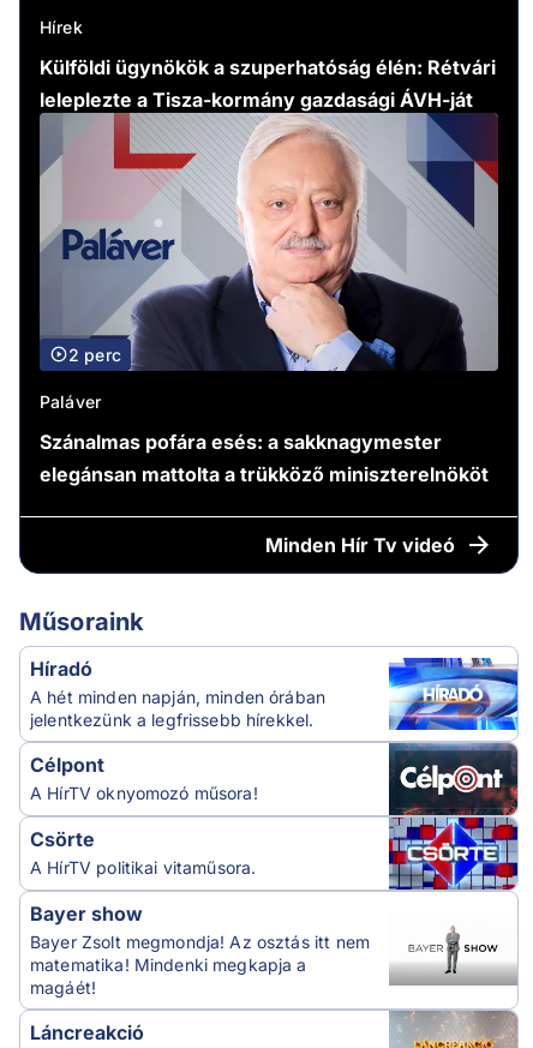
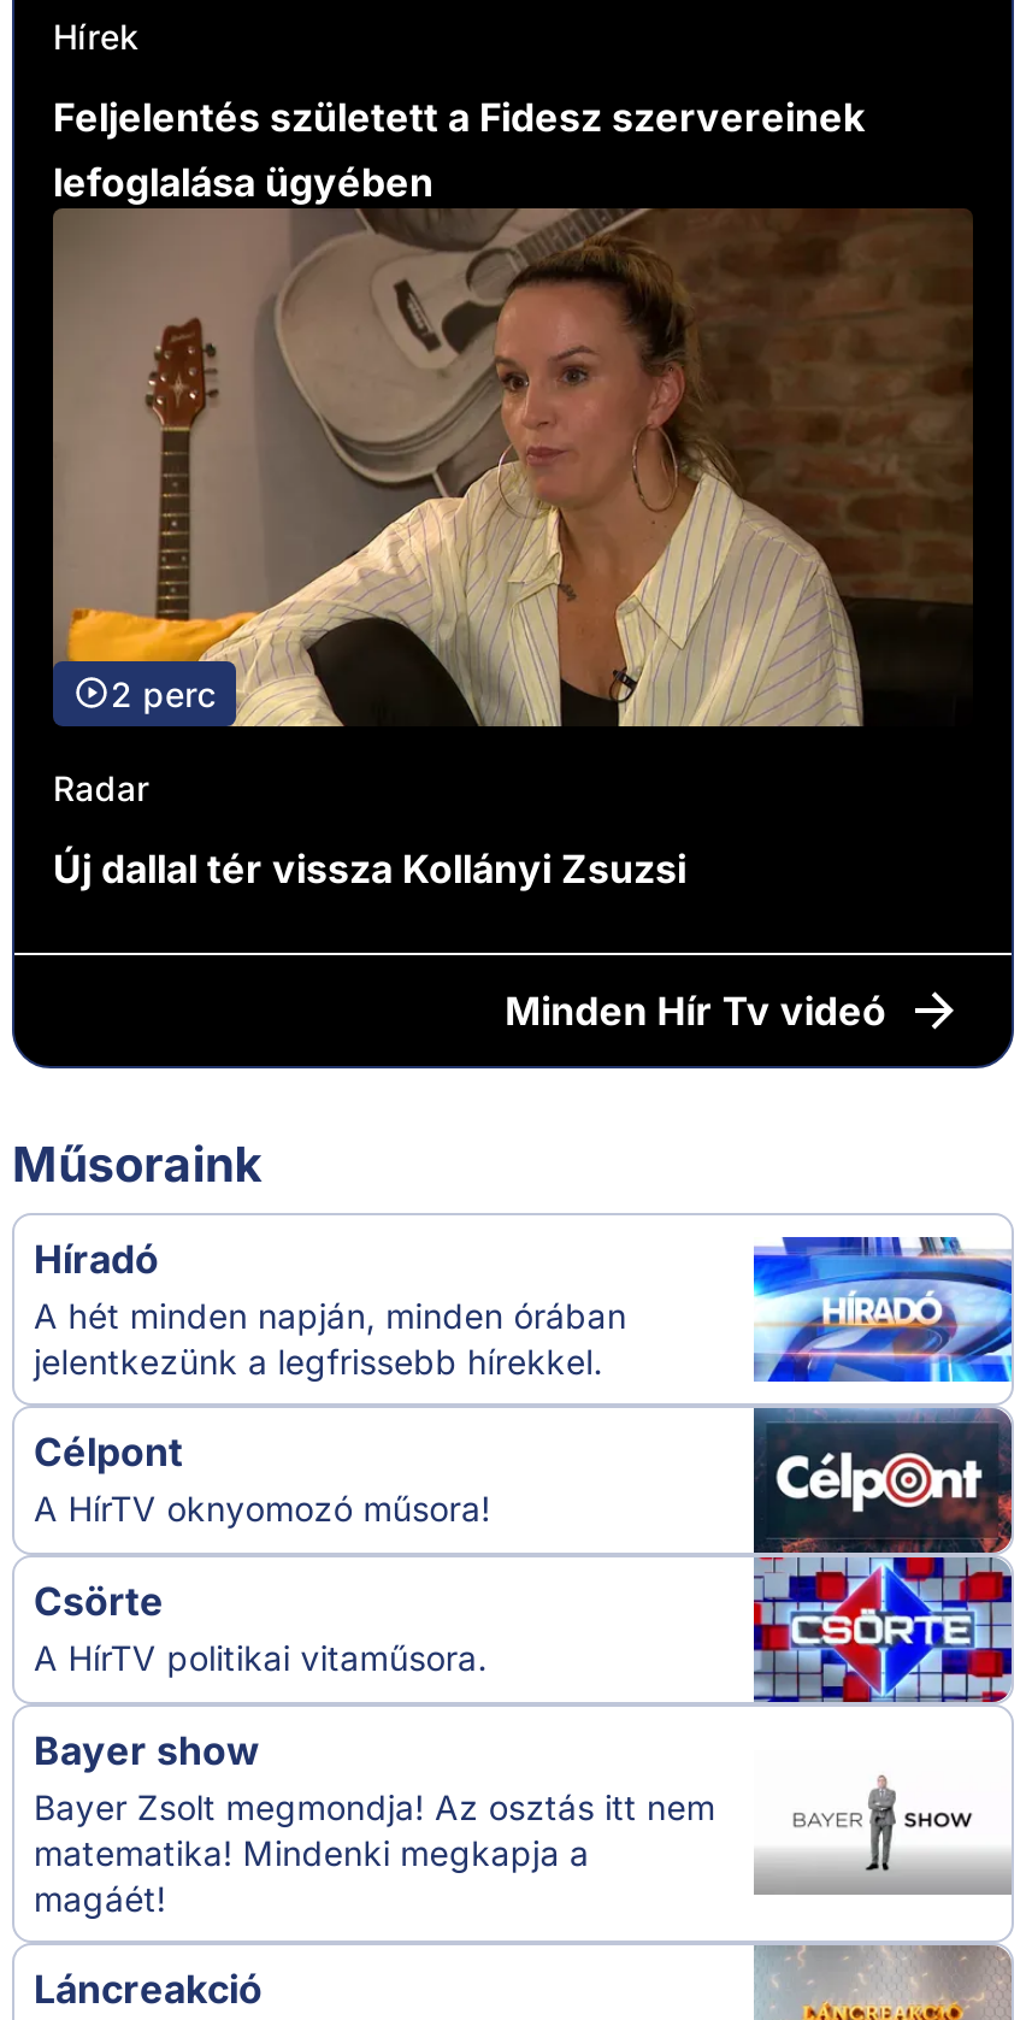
- Külföldi ügynökök a szuperhatóság élén: Rétvári
- leleplezte a Tisza-kormány gazdasági ÁVH-ját
+ Feljelentés született a Fidesz szervereinek
+ lefoglalása ügyében

- [image]
- Paláver
+ [image]
+ Radar

- Szánalmas pofára esés: a sakknagymester
- elegánsan mattolta a trükköző miniszterelnököt
+ Új dallal tér vissza Kollányi Zsuzsi
